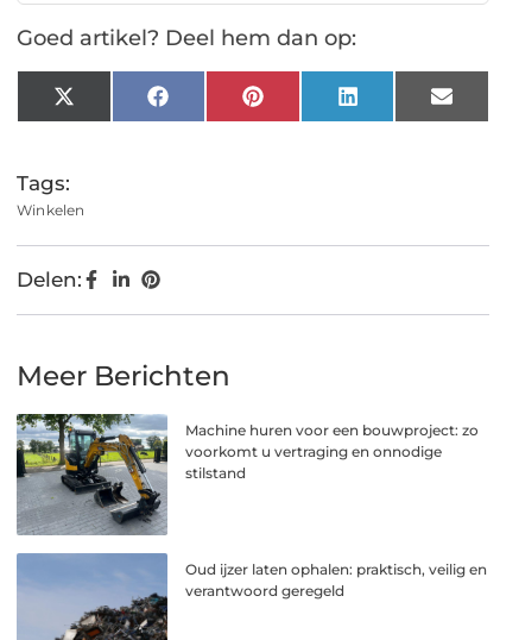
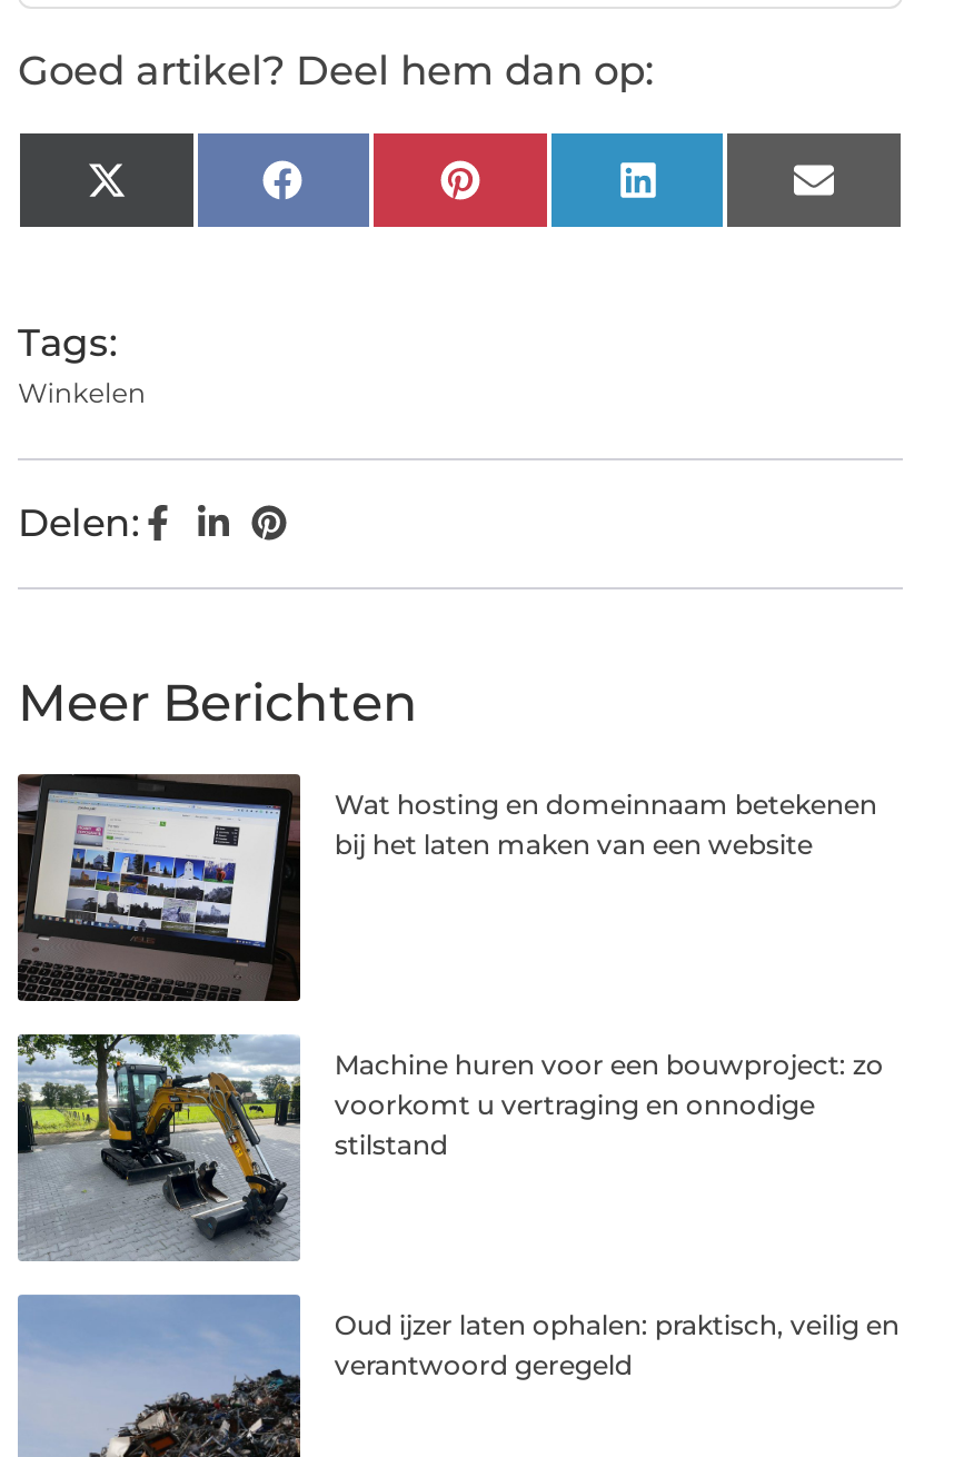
+ [image]
+ Wat hosting en domeinnaam betekenen
+ bij het laten maken van een website
